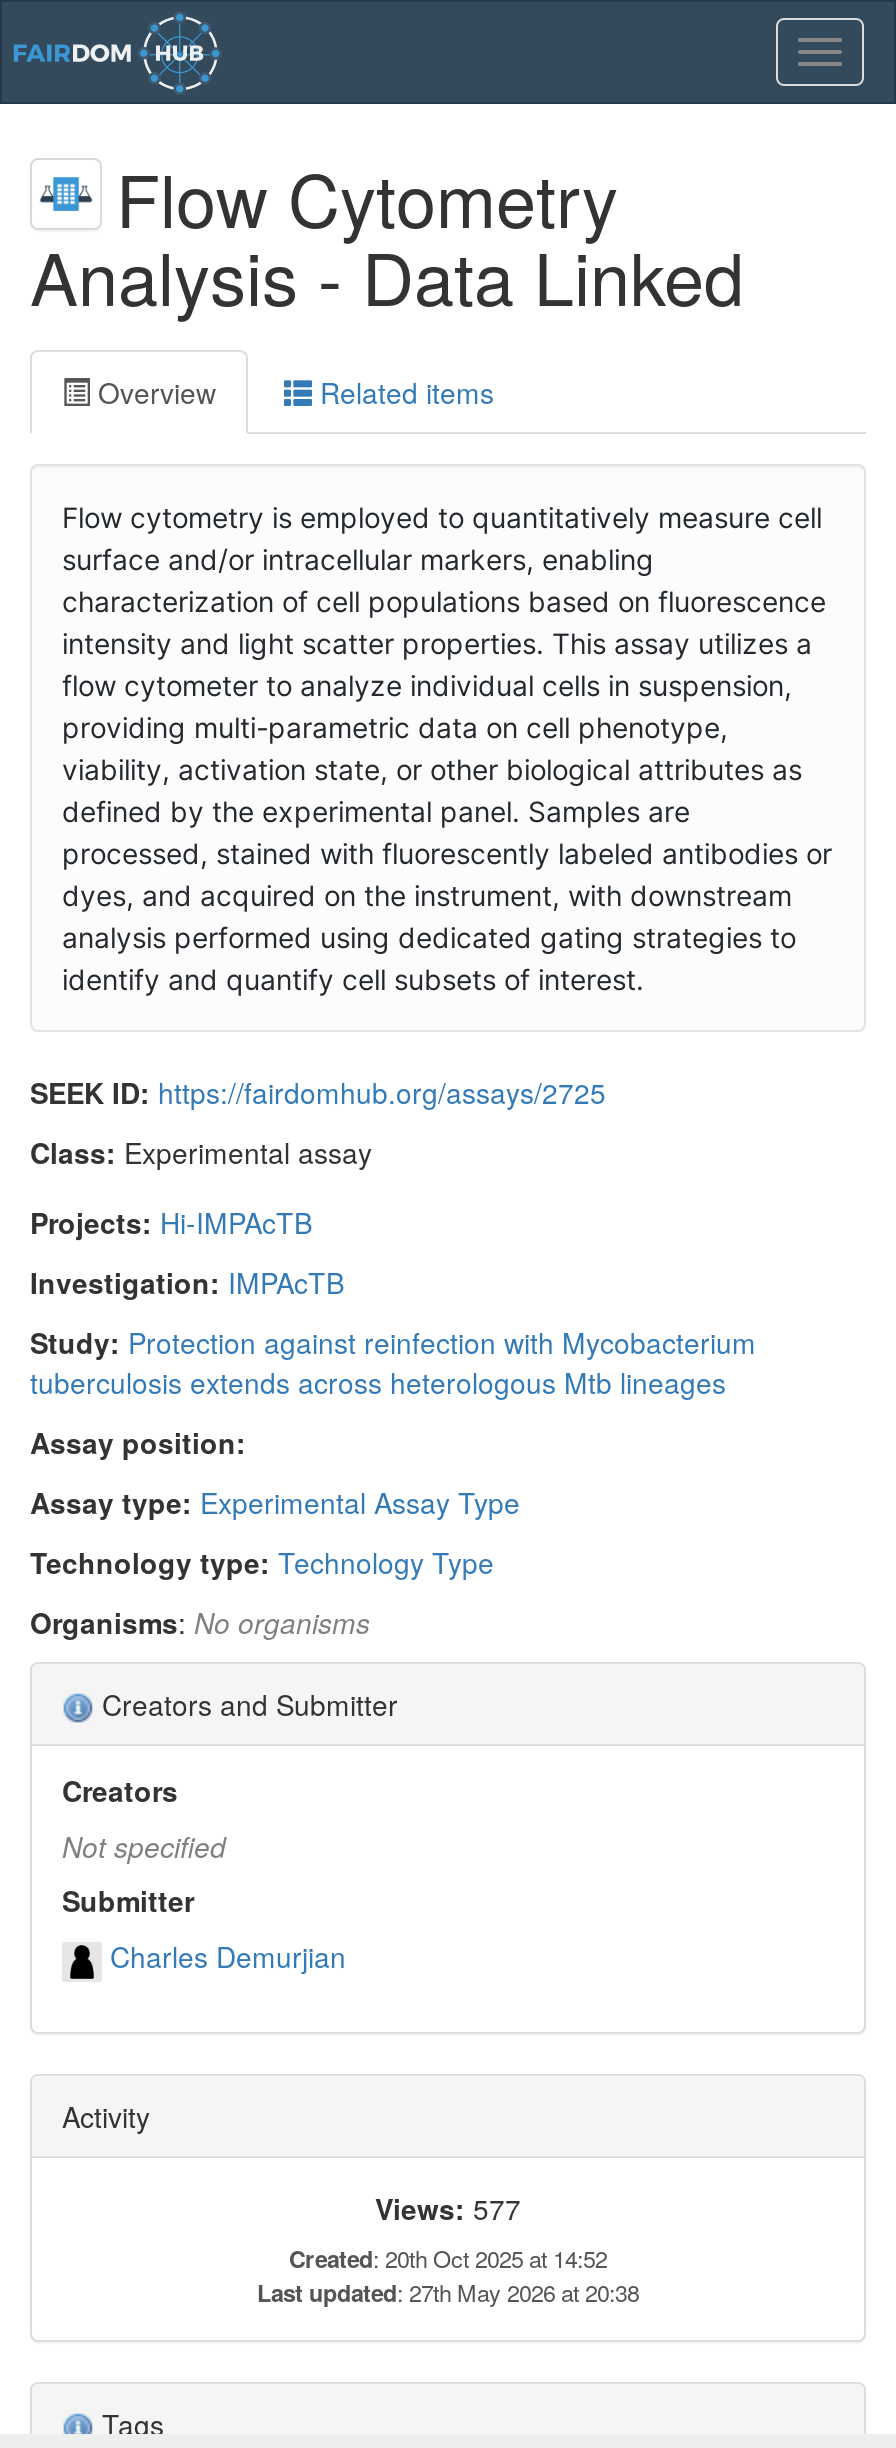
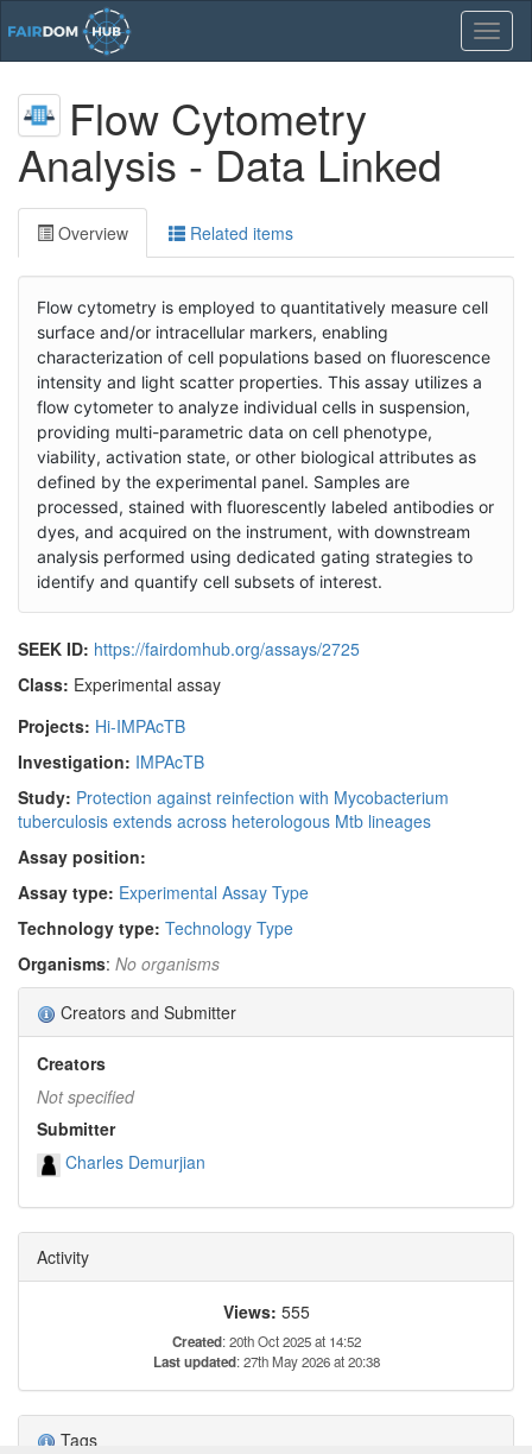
- Views: 577
+ Views: 555
